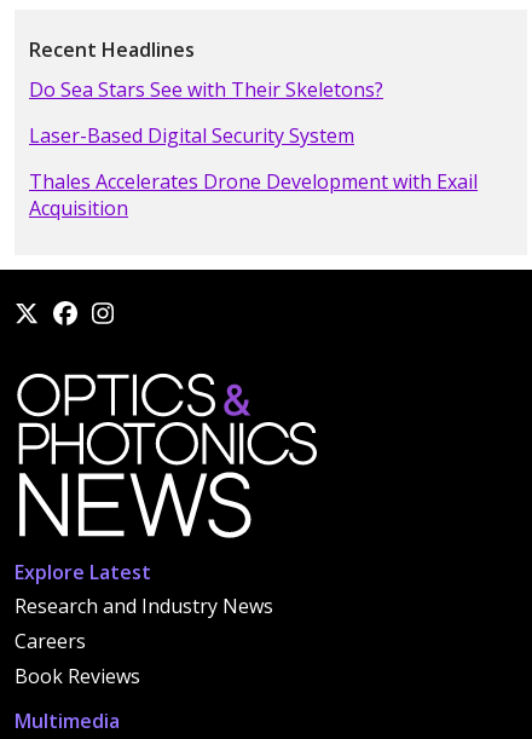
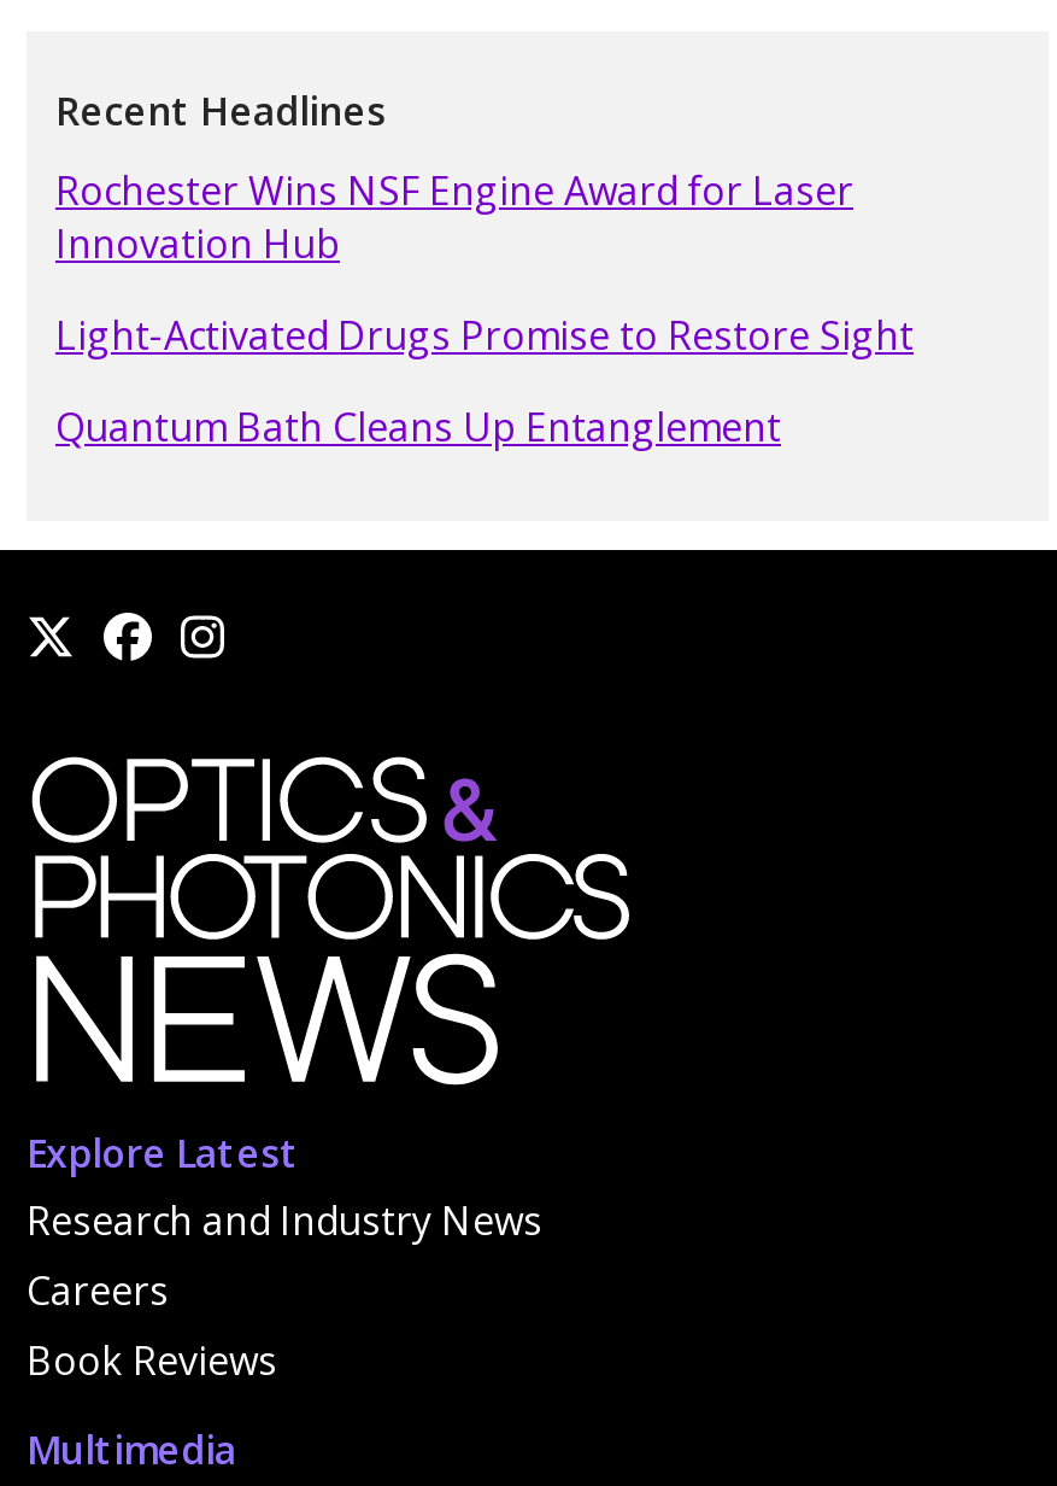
- Do Sea Stars See with Their Skeletons?
+ Rochester Wins NSF Engine Award for Laser
+ Innovation Hub

- Laser-Based Digital Security System
+ Light-Activated Drugs Promise to Restore Sight

- Thales Accelerates Drone Development with Exail
- Acquisition
+ Quantum Bath Cleans Up Entanglement
